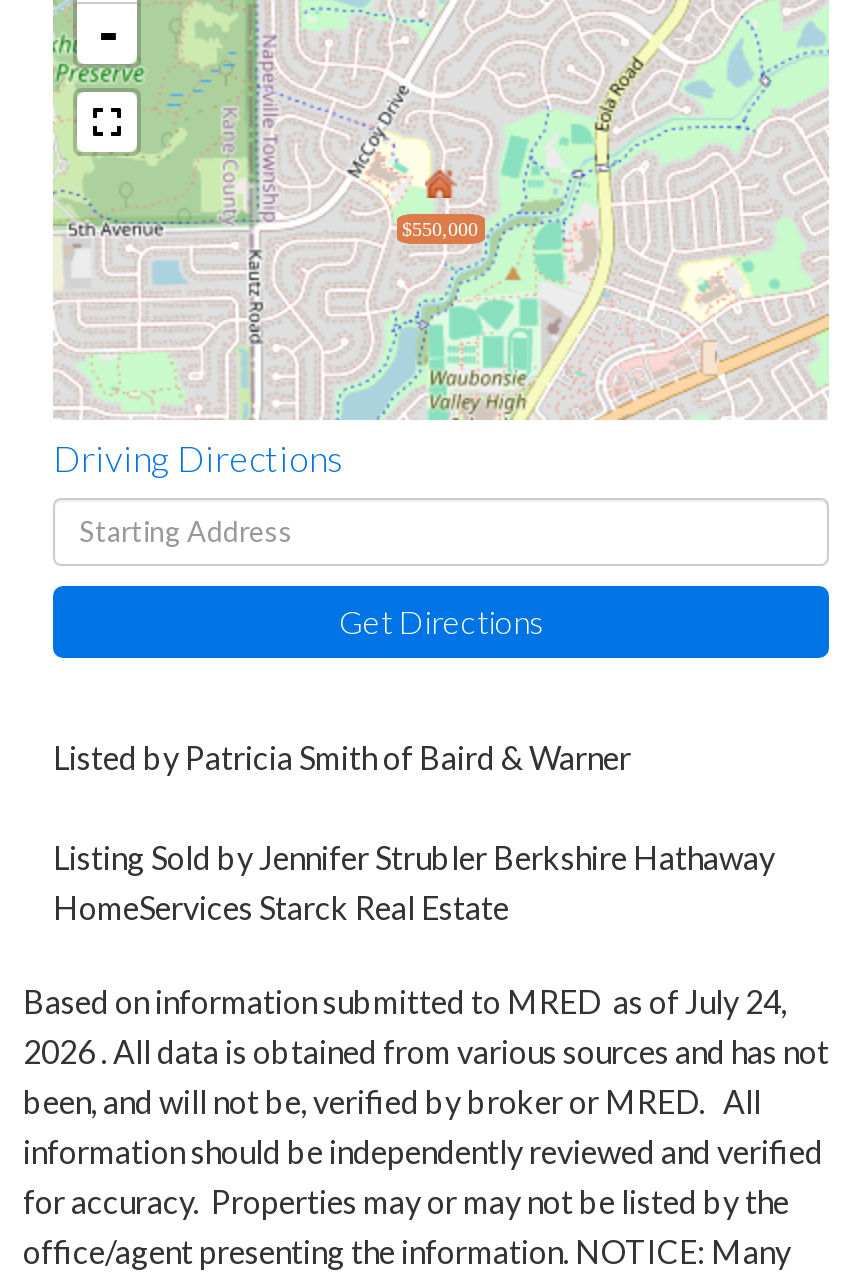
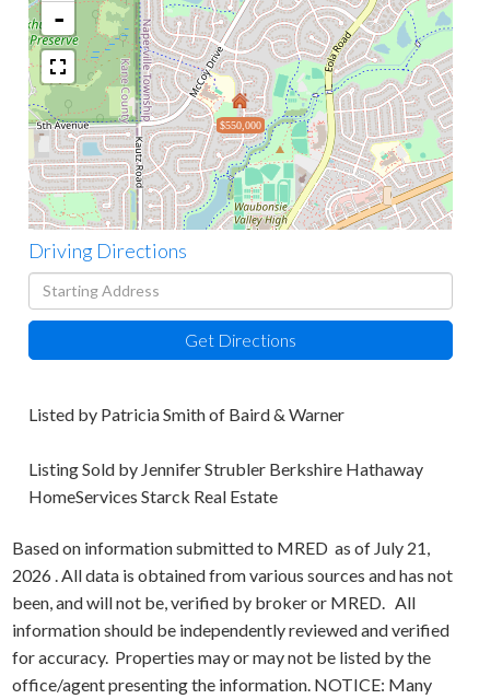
- Based on information submitted to MRED as of July 24,
+ Based on information submitted to MRED as of July 21,
